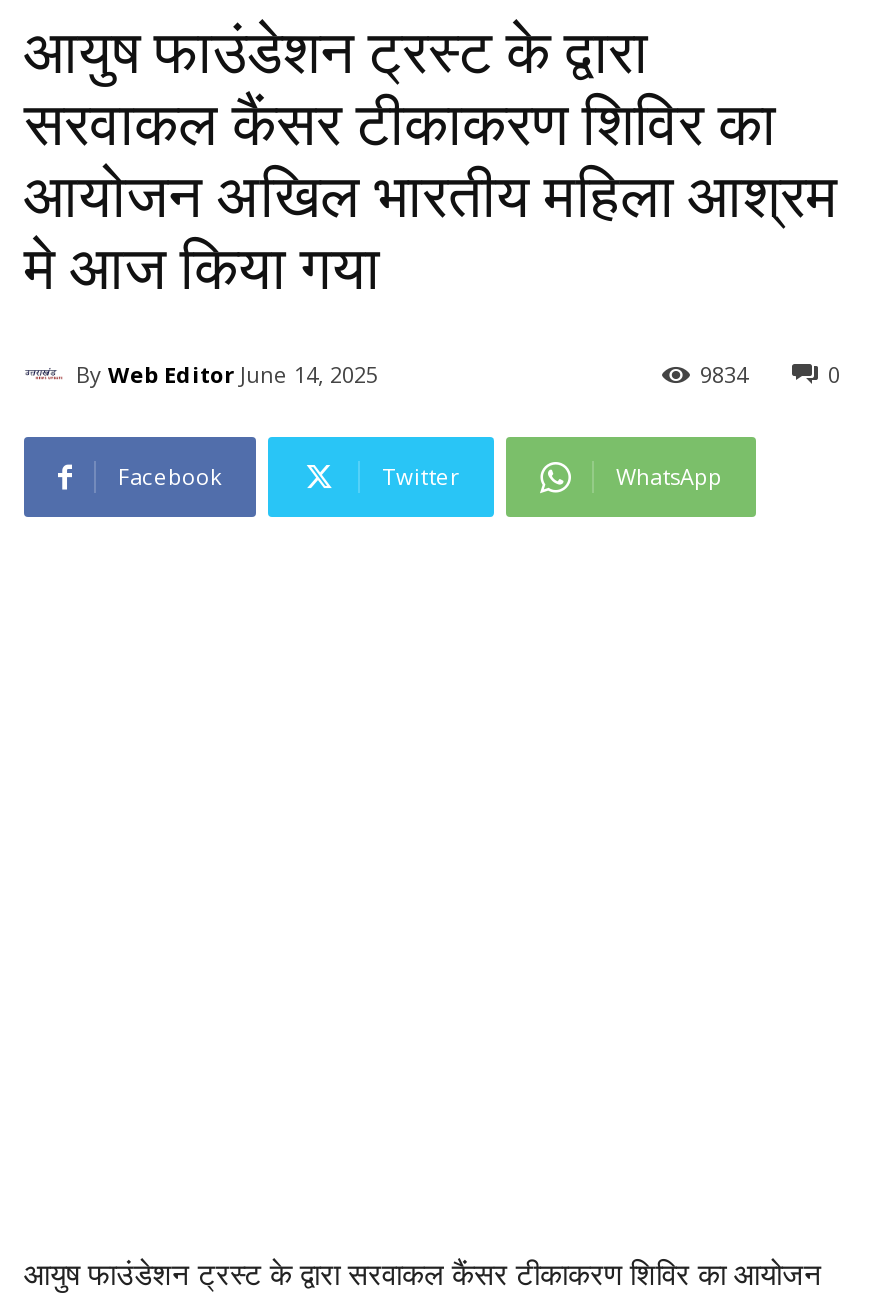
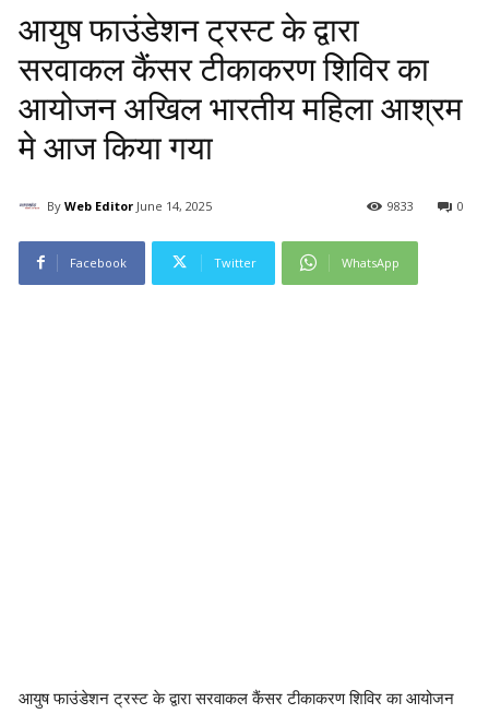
- 9834
+ 9833
